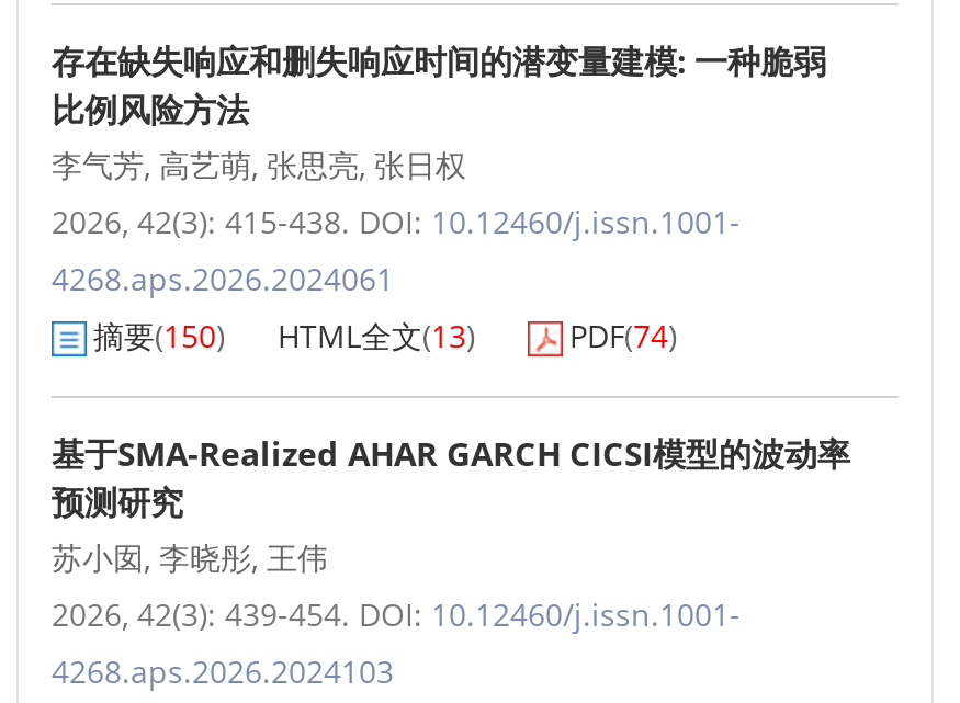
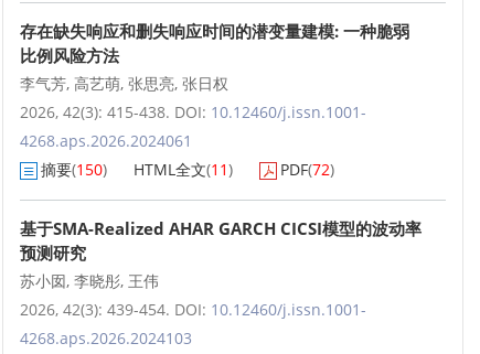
- 摘要(150) HTML全文(13)
+ 摘要(150) HTML全文(11)

- PDF(74)
+ PDF(72)
